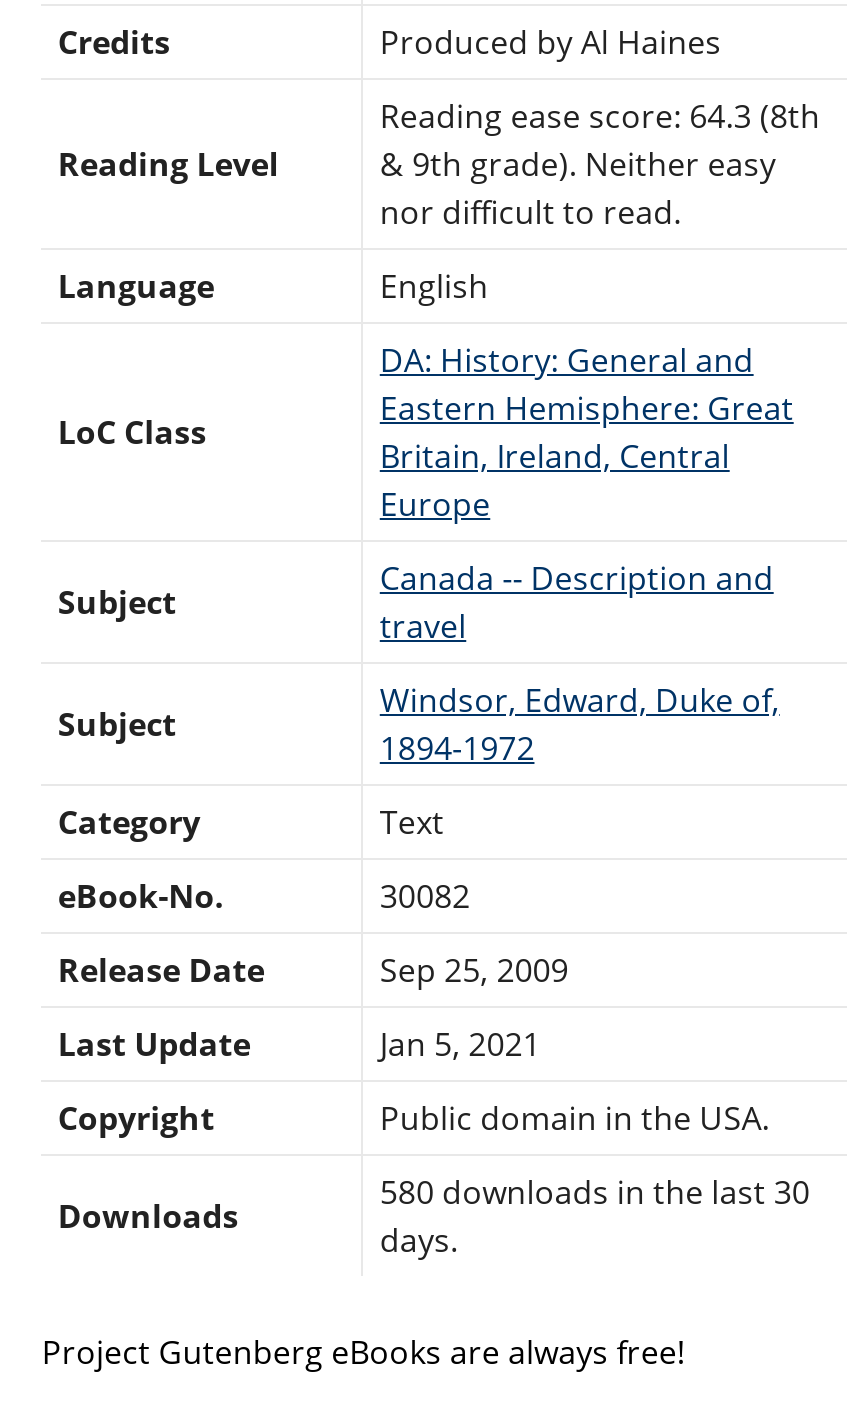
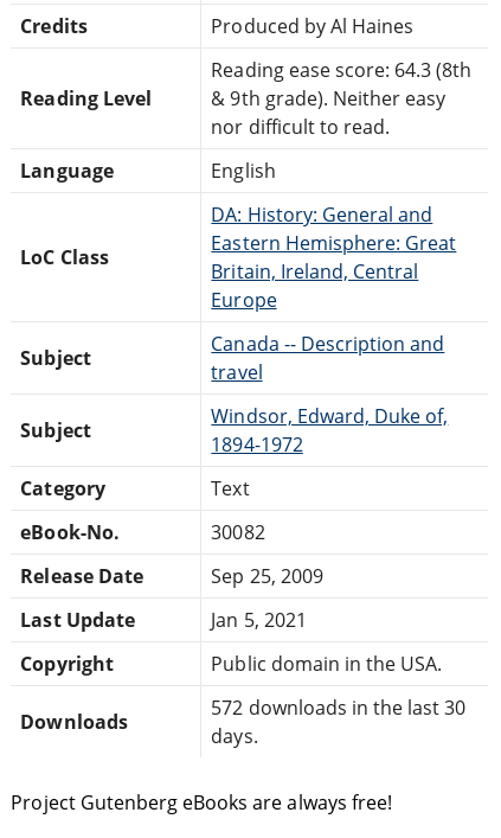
- 580 downloads in the last 30
+ 572 downloads in the last 30
